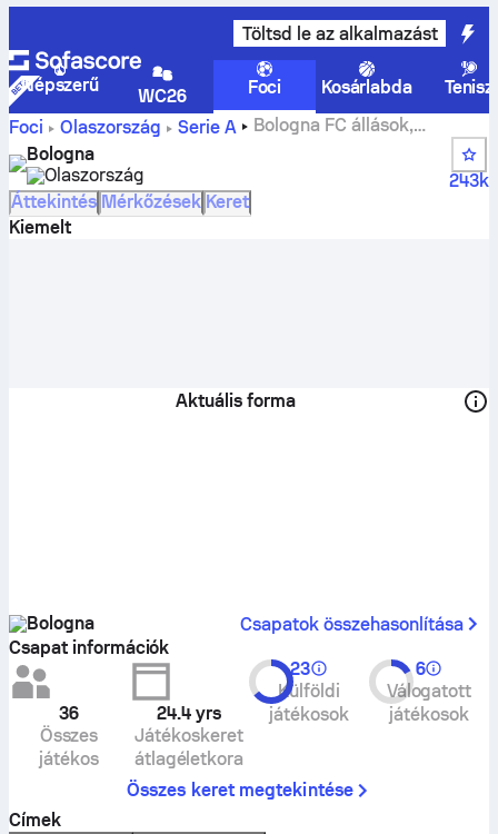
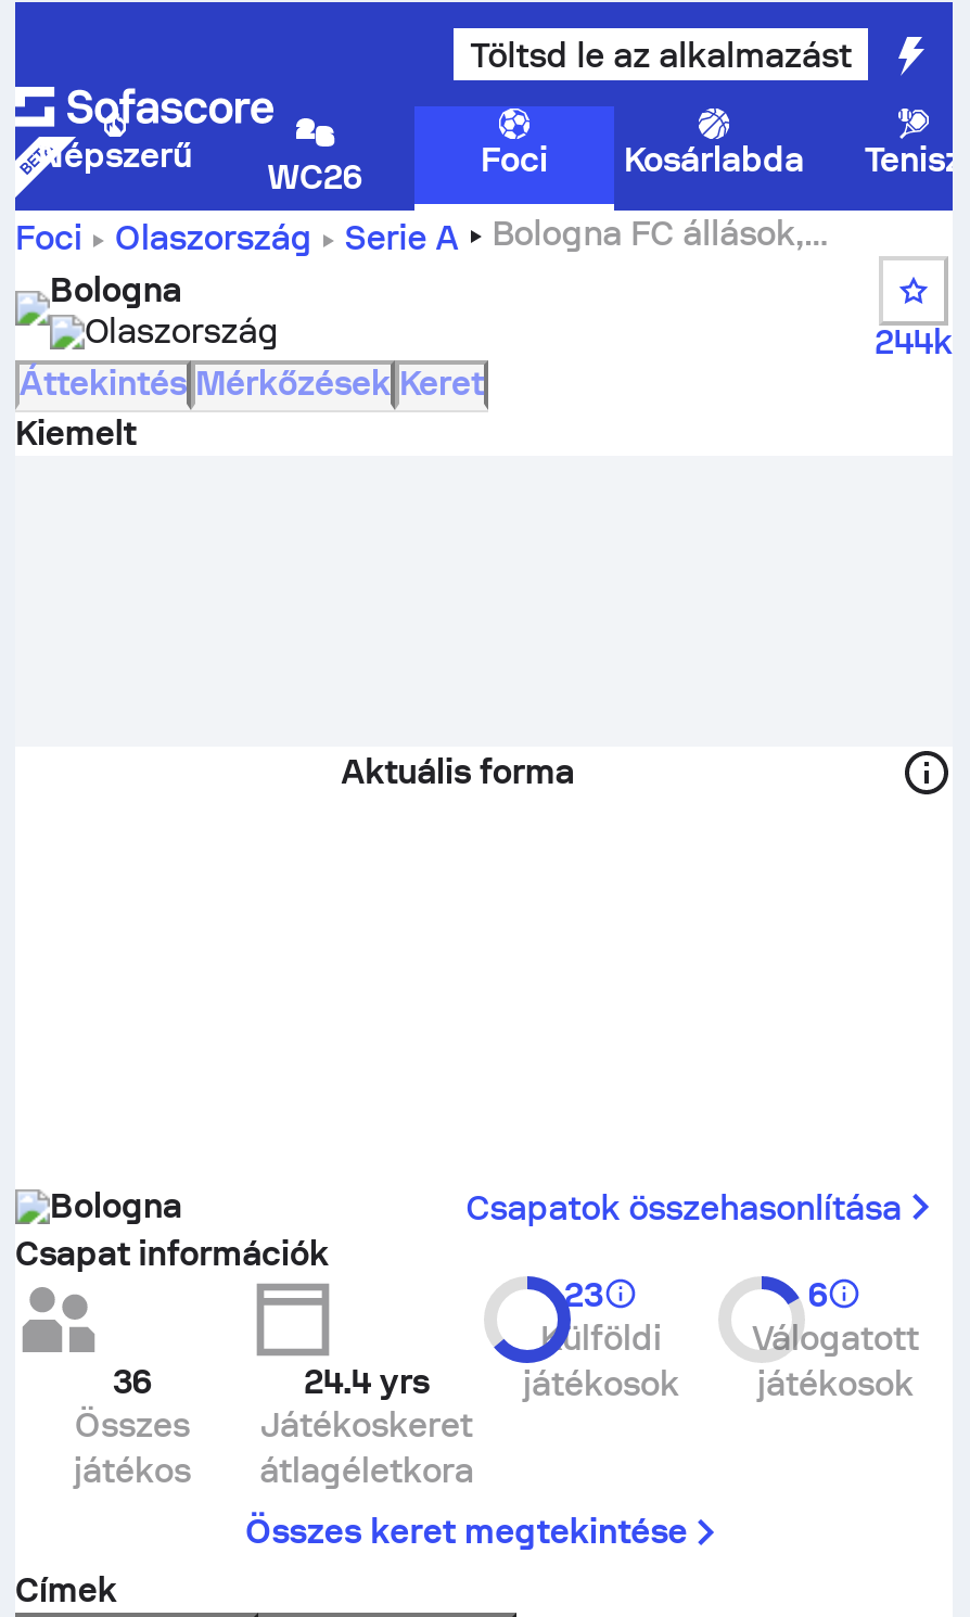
- 243k
+ 244k
